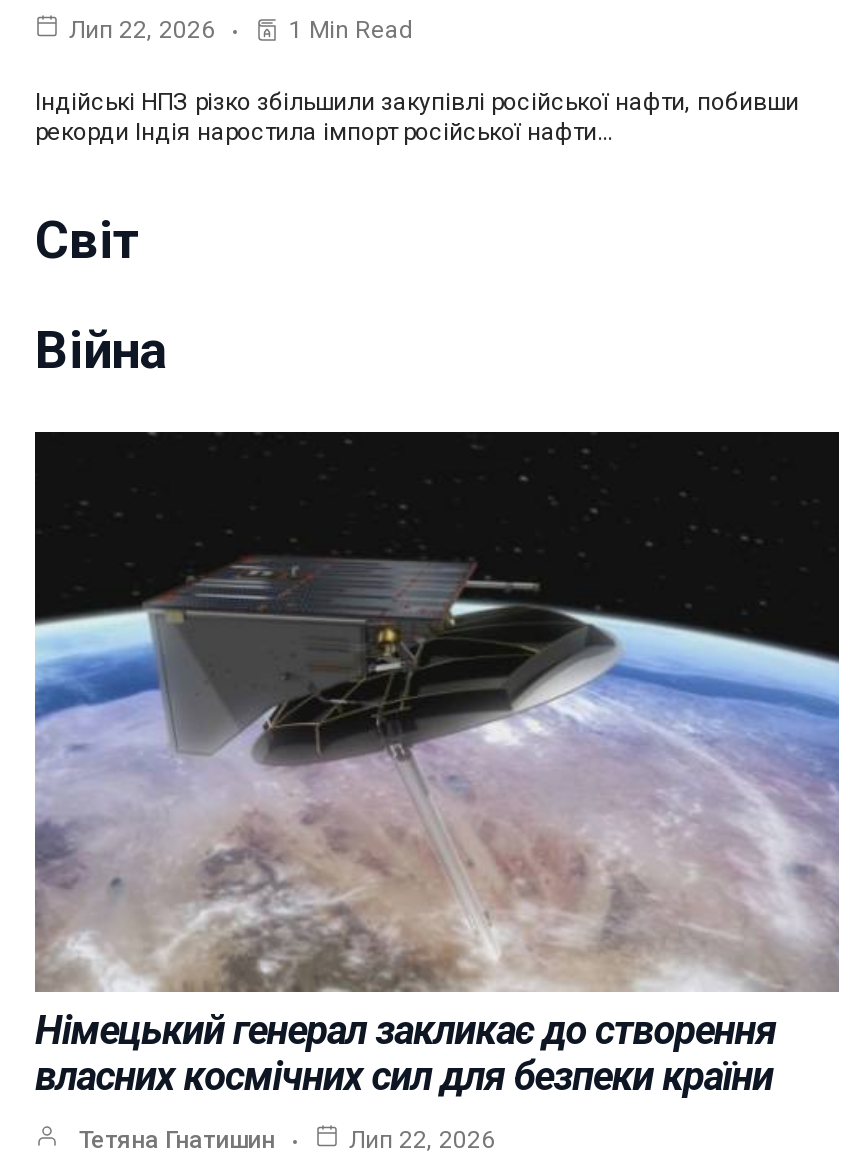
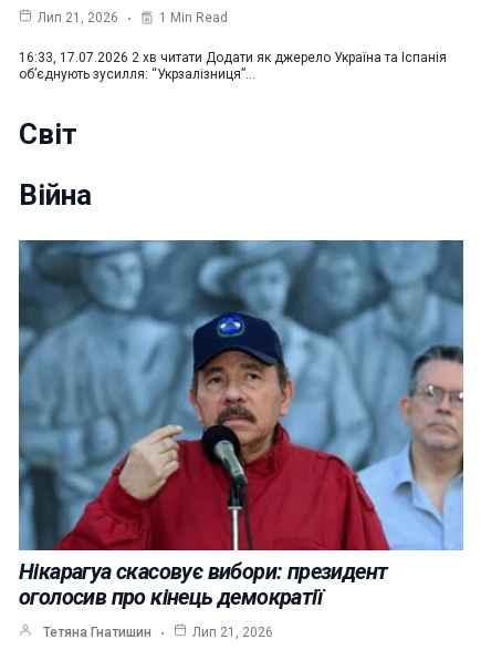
- Лип 22, 2026
+ Лип 21, 2026

- Індійські НПЗ різко збільшили закупівлі російської нафти, побивши
- рекорди Індія наростила імпорт російської нафти…
+ 16:33, 17.07.2026 2 хв читати Додати як джерело Україна та Іспанія
+ об’єднують зусилля: “Укрзалізниця”…

- [image]
- Німецький генерал закликає до створення
- власних космічних сил для безпеки країни
+ [image]
+ Нікарагуа скасовує вибори: президент
+ оголосив про кінець демократії

- Лип 22, 2026
+ Лип 21, 2026
